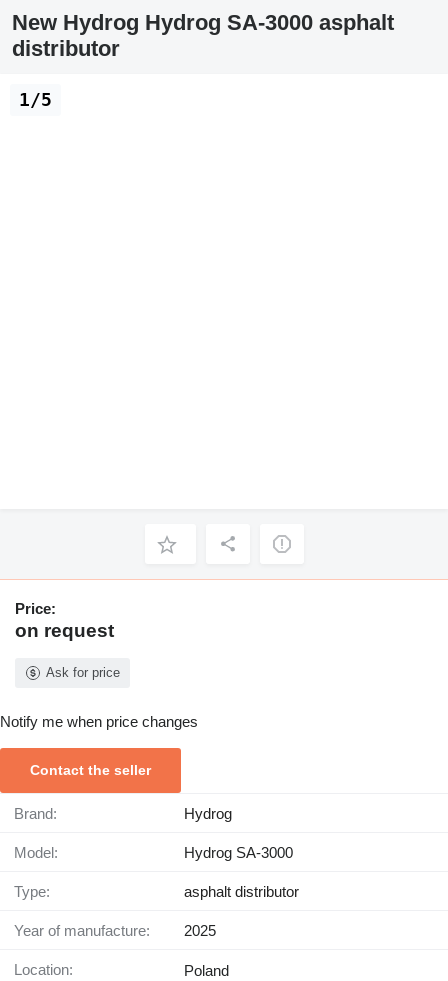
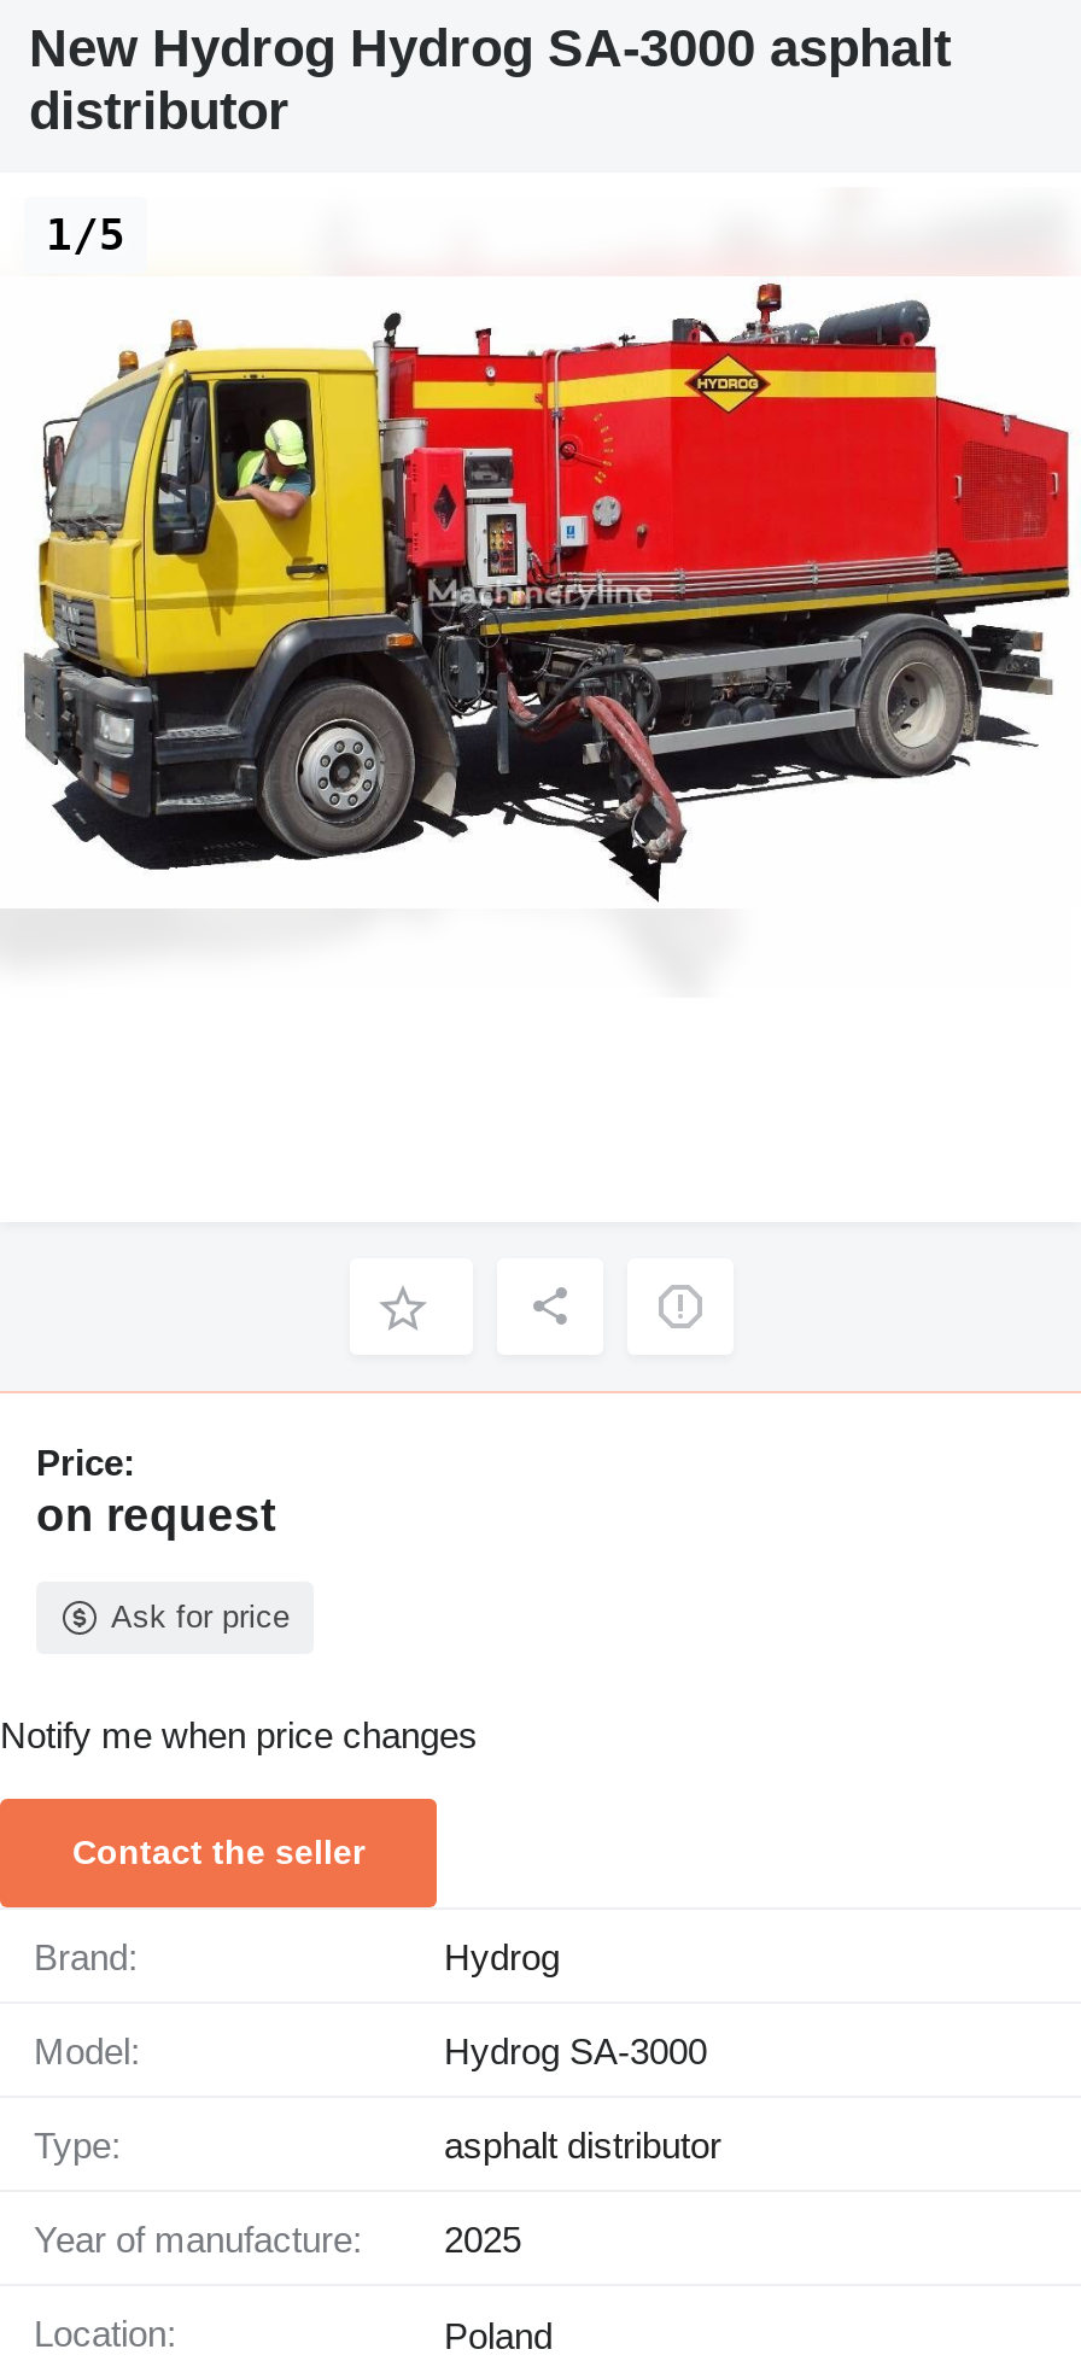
+ [image]
